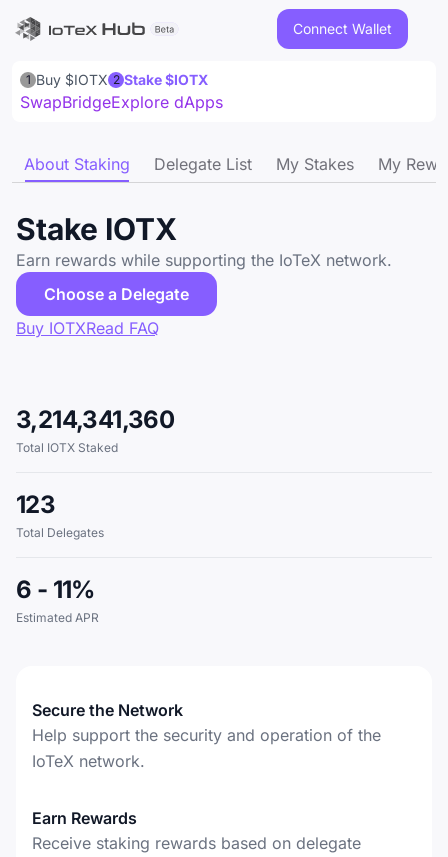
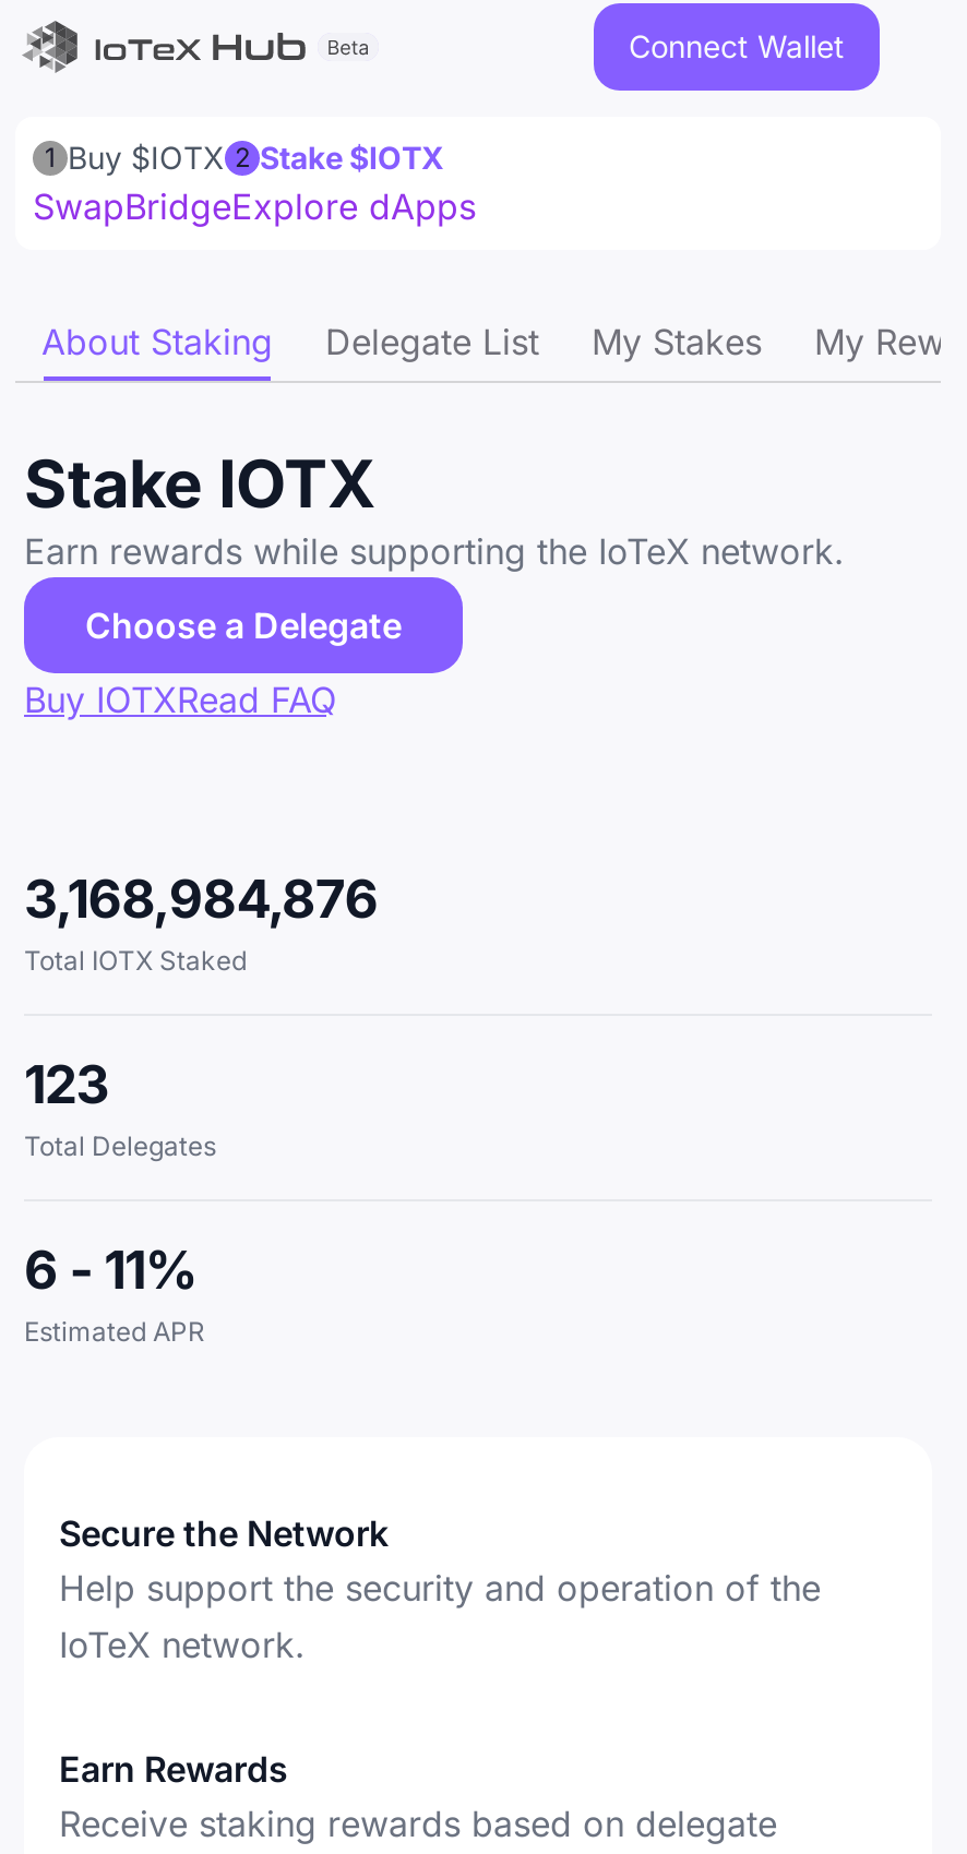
- 3,214,341,360
+ 3,168,984,876
